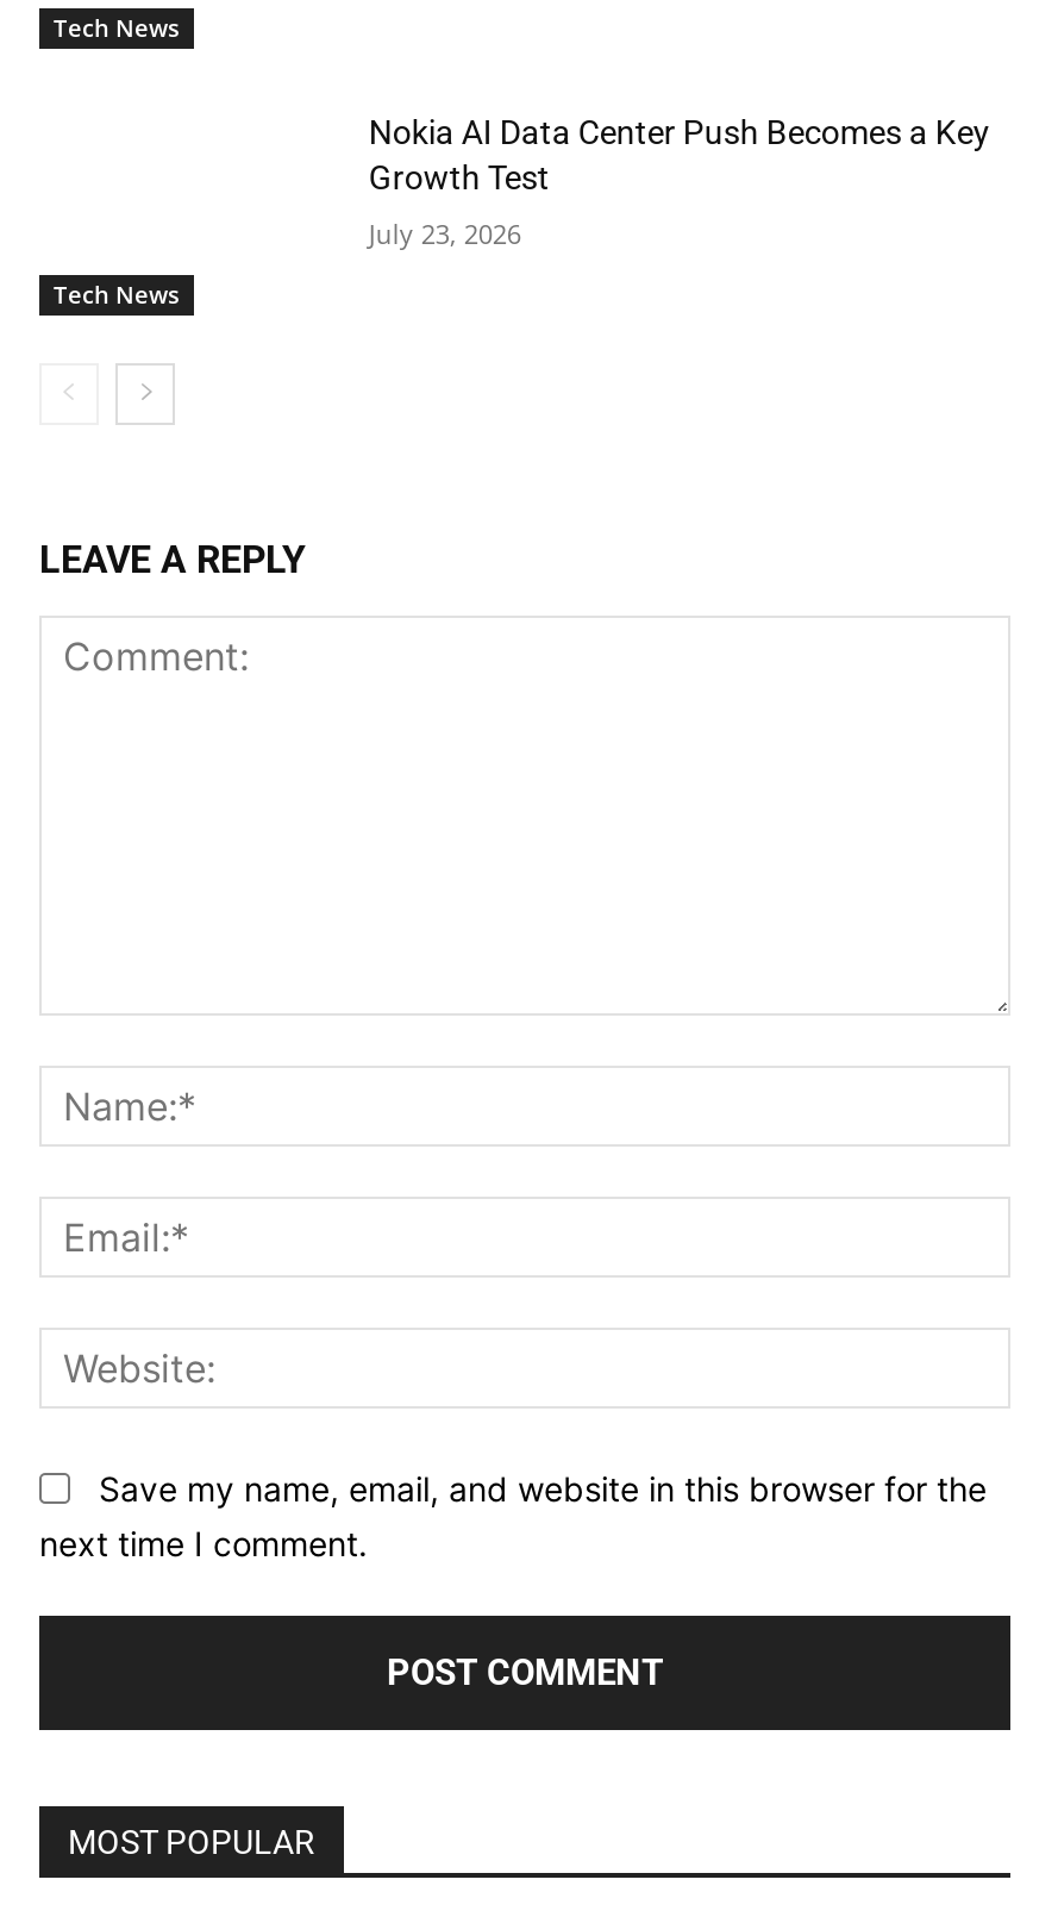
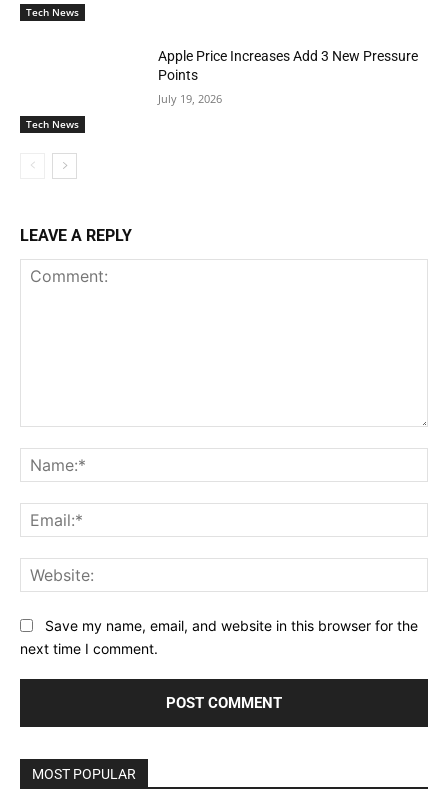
- Nokia AI Data Center Push Becomes a Key
- Growth Test
+ Apple Price Increases Add 3 New Pressure
+ Points

- July 23, 2026
+ July 19, 2026
